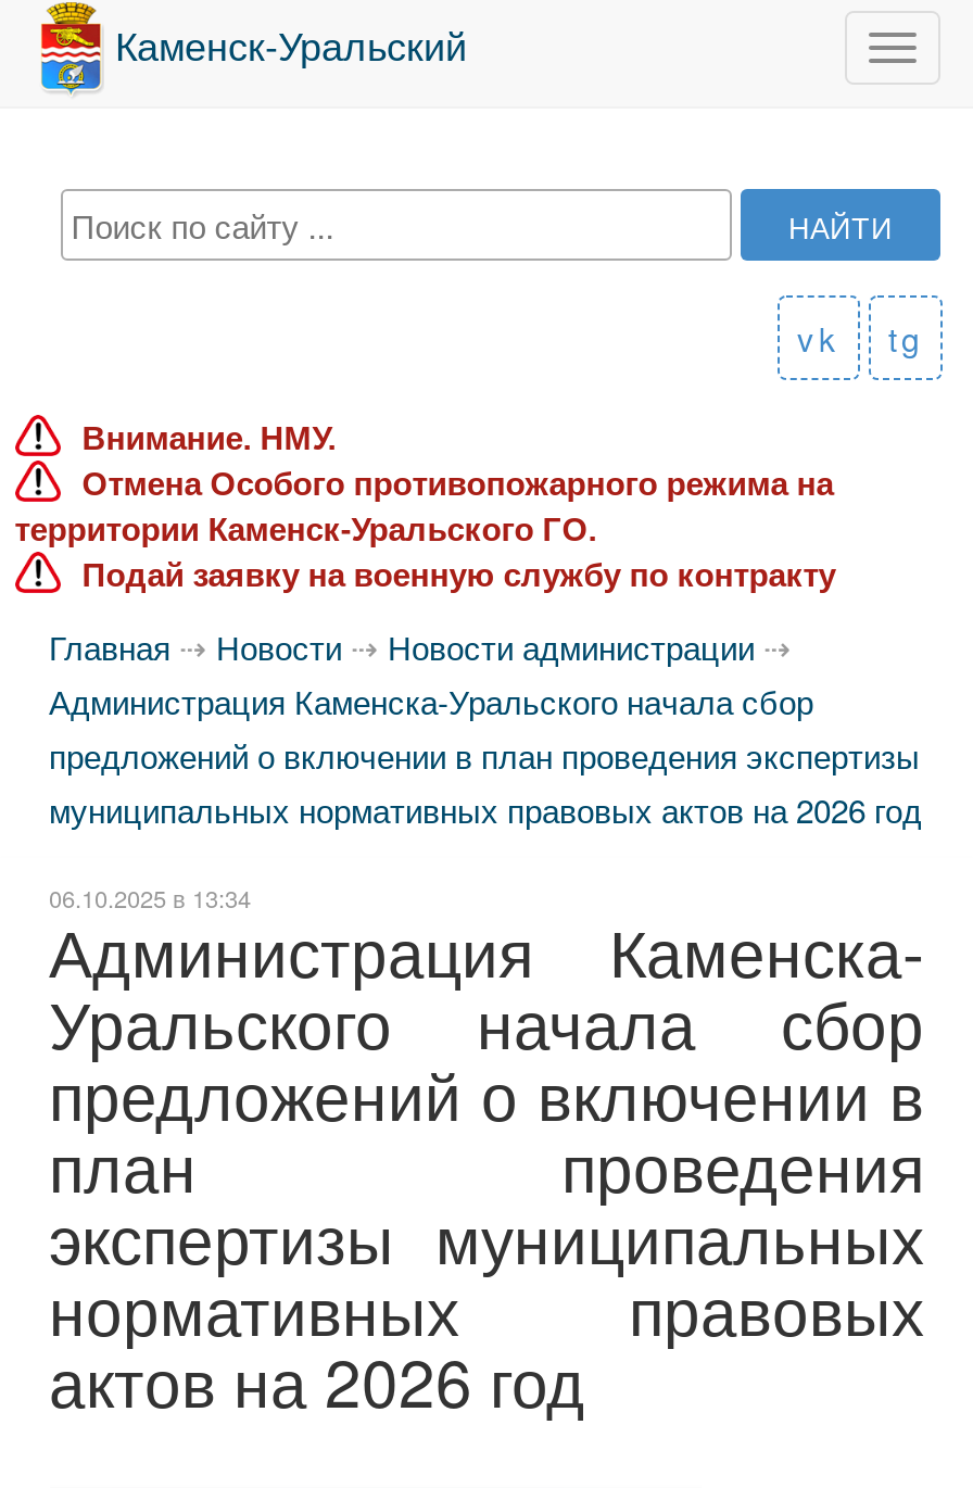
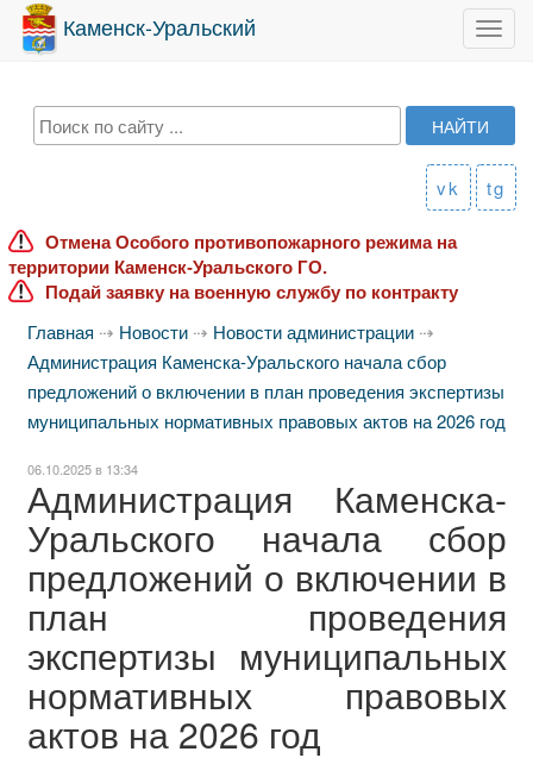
- Внимание. НМУ.
